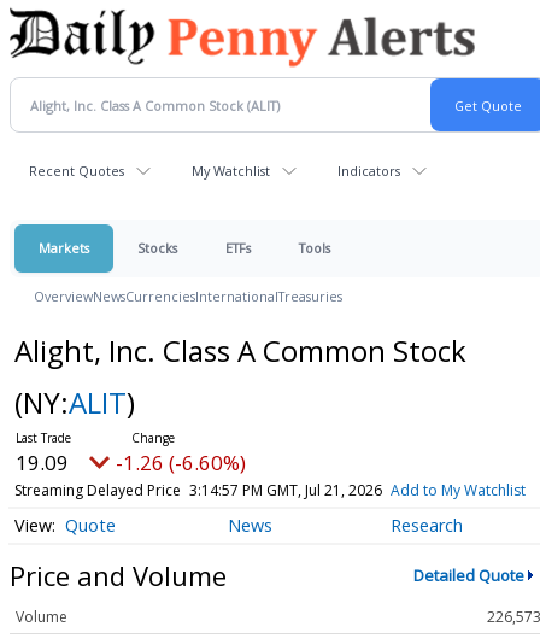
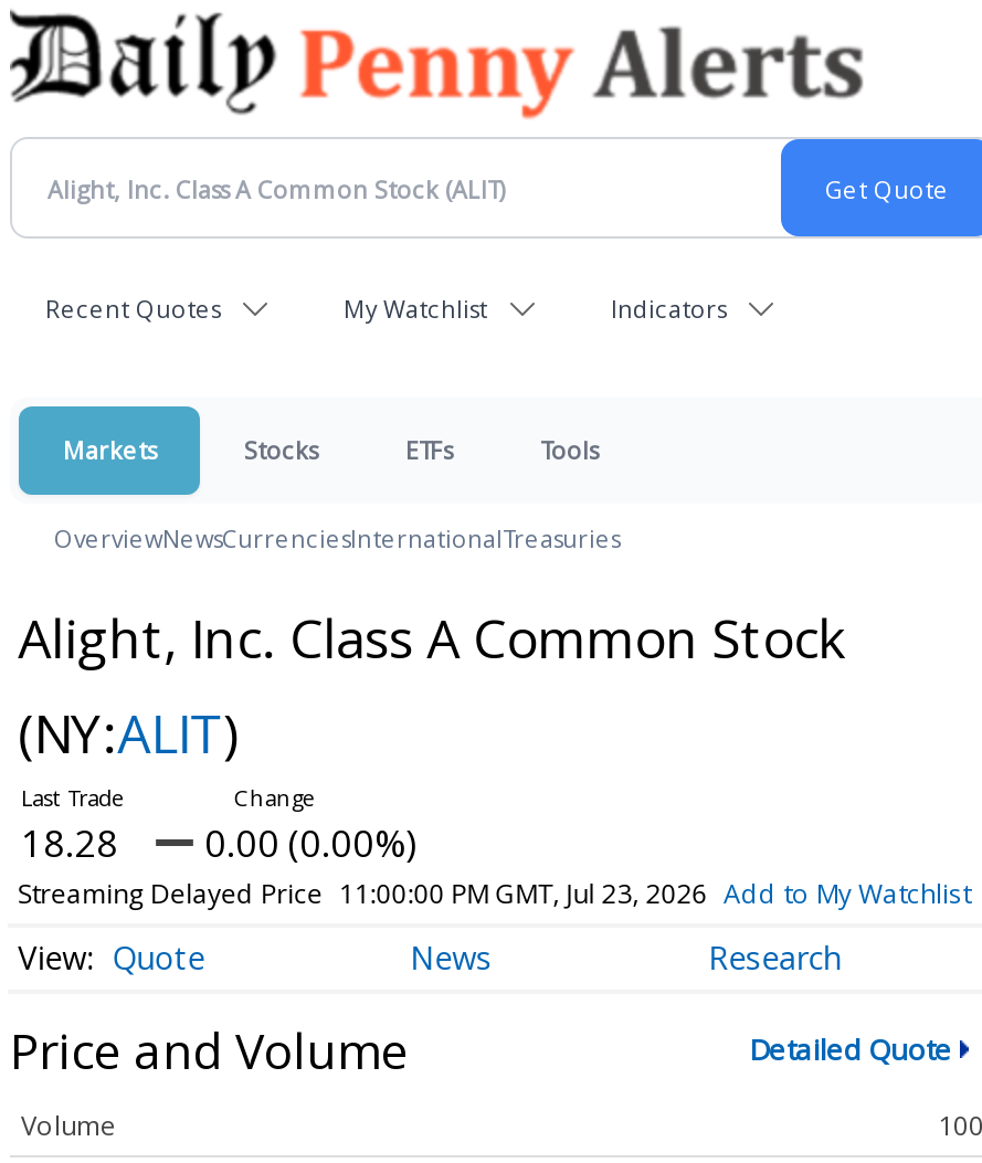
- 19.09
+ 18.28

- -1.26 (-6.60%)
+ 0.00 (0.00%)

- Streaming Delayed Price 3:14:57 PM GMT, Jul 21, 2026 Add to My Watchlist
+ Streaming Delayed Price 11:00:00 PM GMT, Jul 23, 2026 Add to My Watchlist

- 226,573
+ 100
